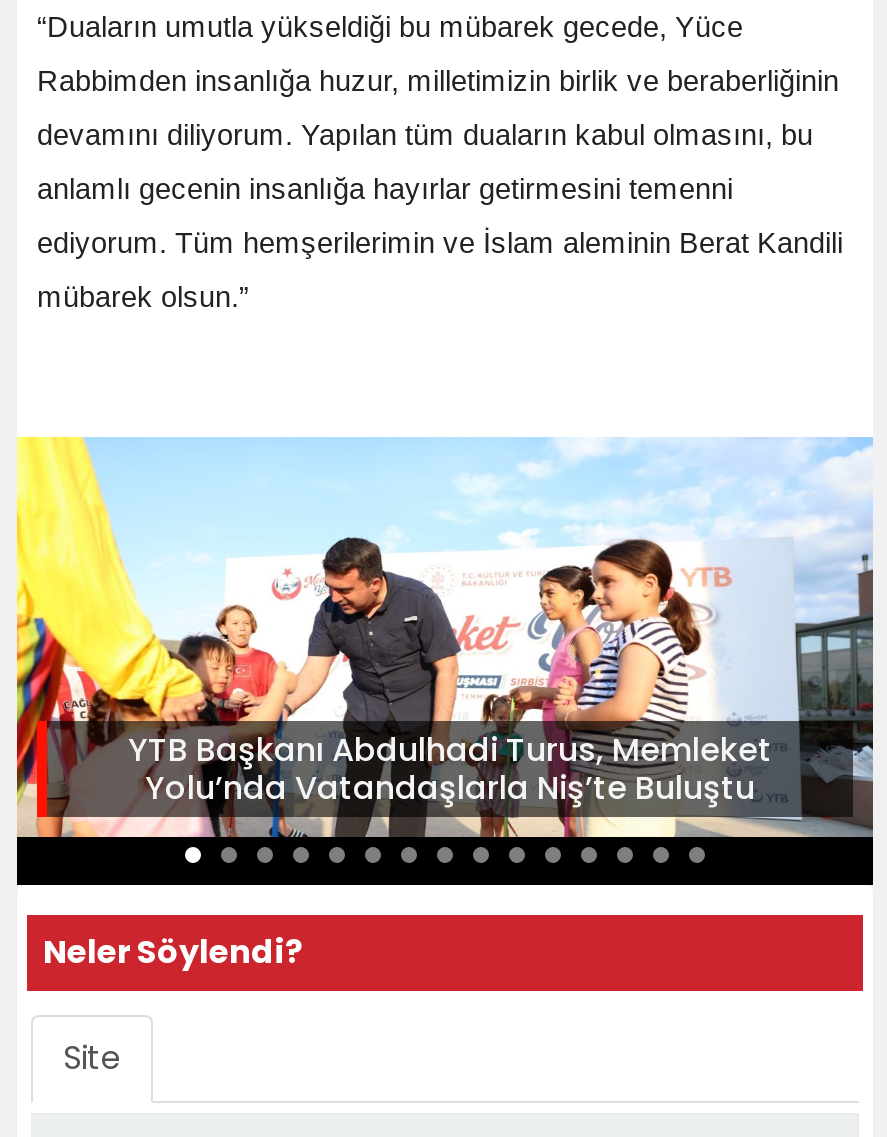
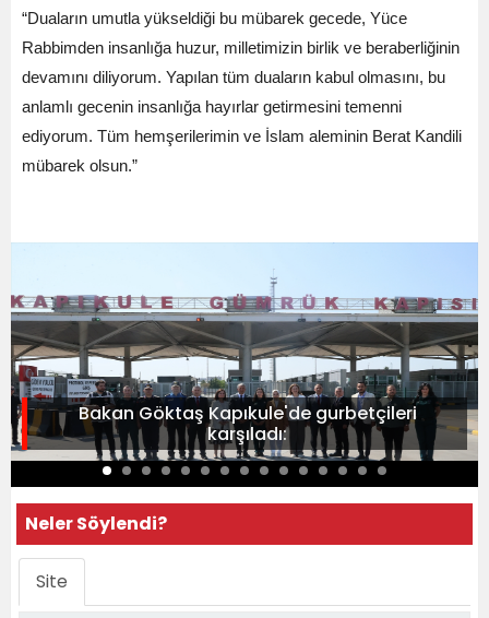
- [image]
- YTB Başkanı Abdulhadi Turus, Memleket
- Yolu’nda Vatandaşlarla Niş’te Buluştu
+ [image]
+ Bakan Göktaş Kapıkule'de gurbetçileri
+ karşıladı:
